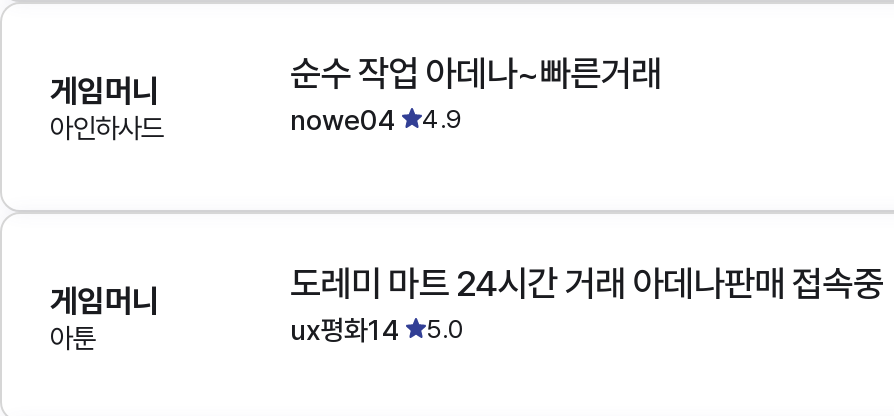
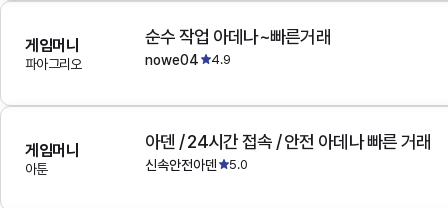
- 아인하사드
+ 파아그리오

- 도레미 마트 24시간 거래 아데나판매 접속중
- ux평화14
+ 아덴 / 24시간 접속 / 안전 아데나 빠른 거래
+ 신속안전아덴
